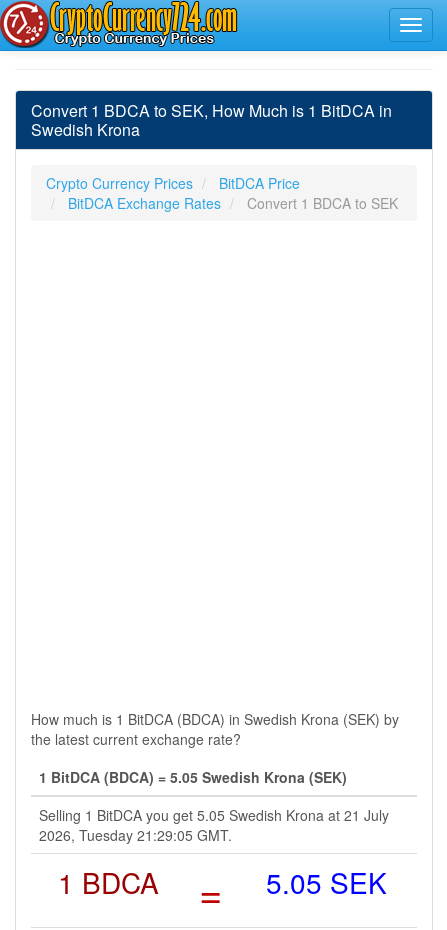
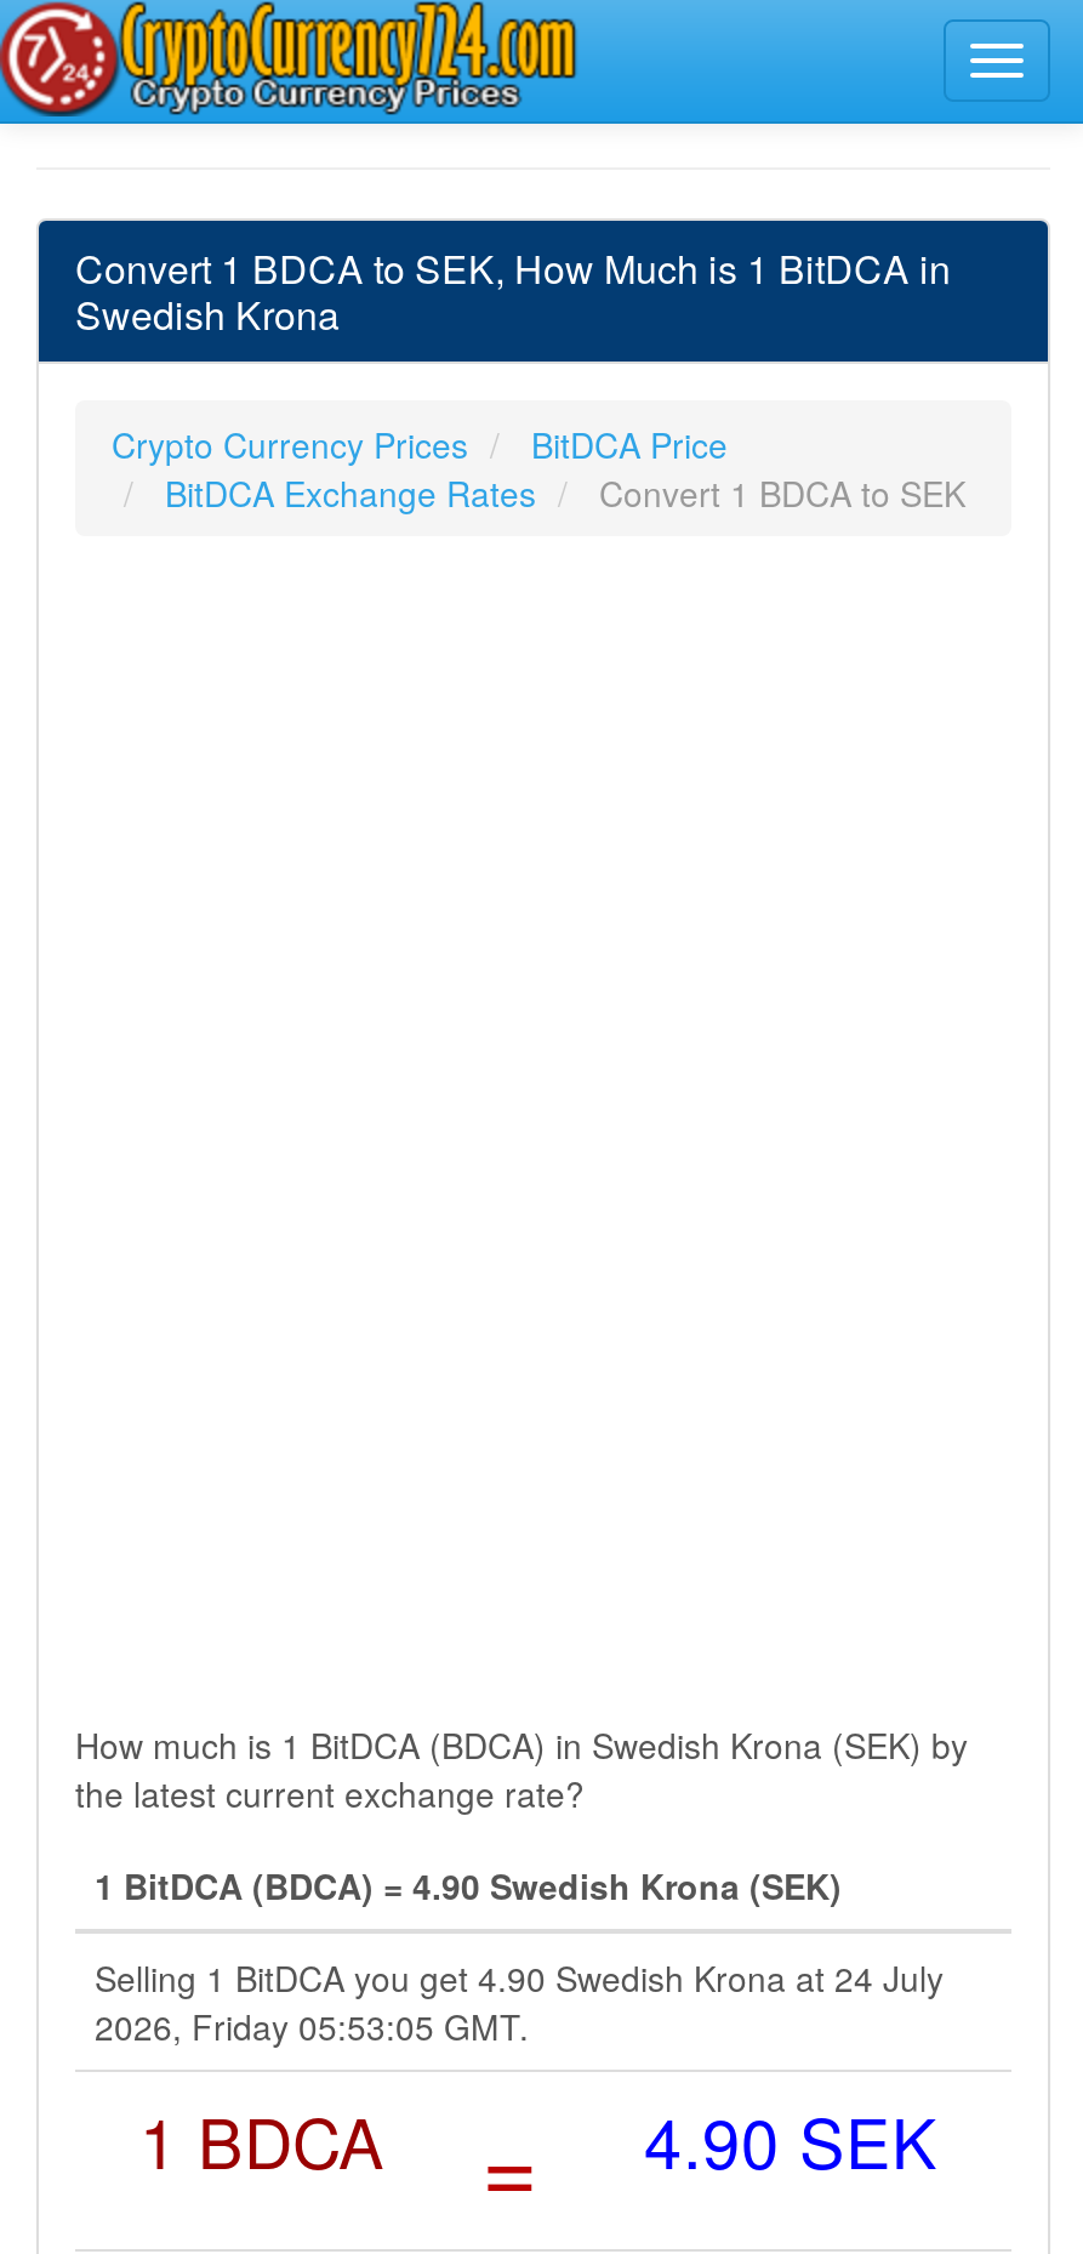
- 1 BitDCA (BDCA) = 5.05 Swedish Krona (SEK)
+ 1 BitDCA (BDCA) = 4.90 Swedish Krona (SEK)

- Selling 1 BitDCA you get 5.05 Swedish Krona at 21 July
+ Selling 1 BitDCA you get 4.90 Swedish Krona at 24 July

- 2026, Tuesday 21:29:05 GMT.
+ 2026, Friday 05:53:05 GMT.

- 5.05 SEK
+ 4.90 SEK
